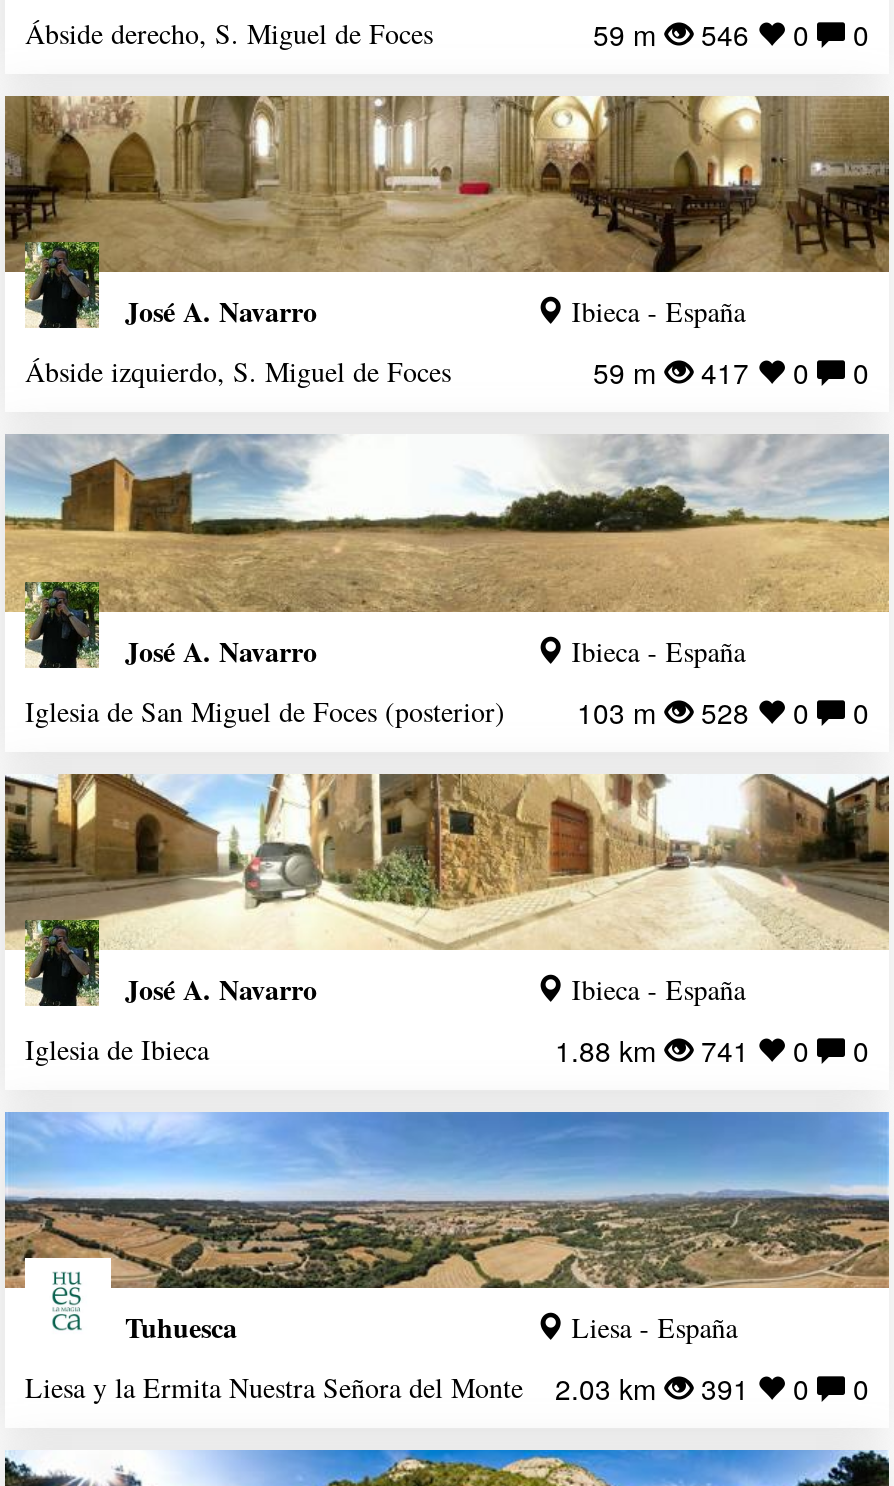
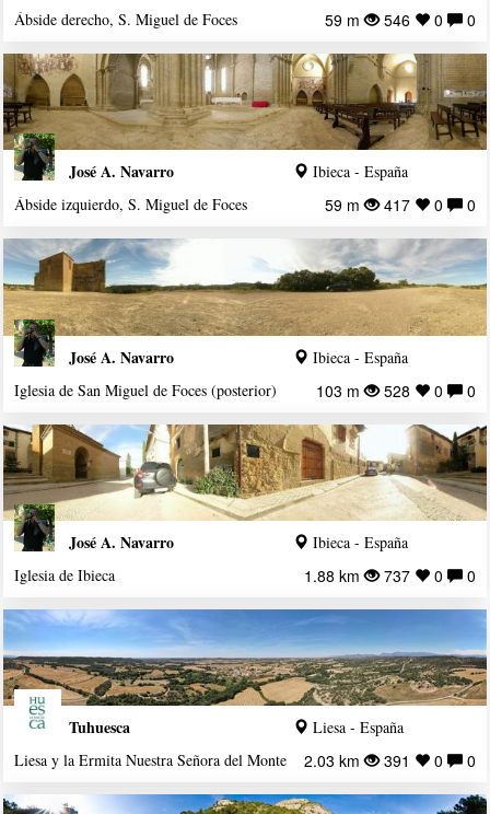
- 741
+ 737
